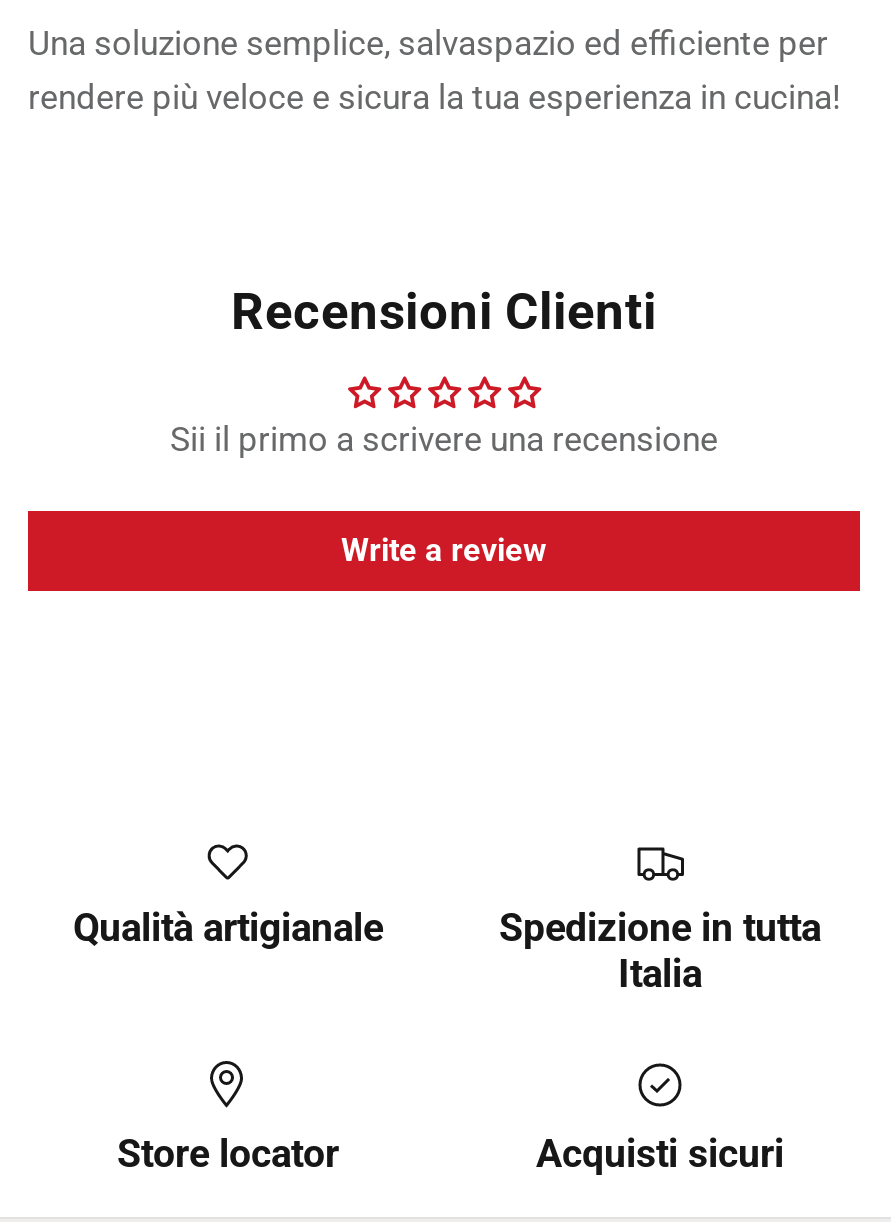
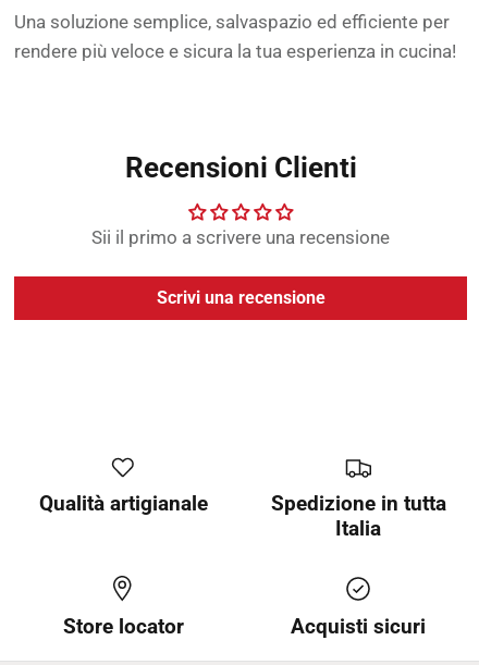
- Write a review
+ Scrivi una recensione
